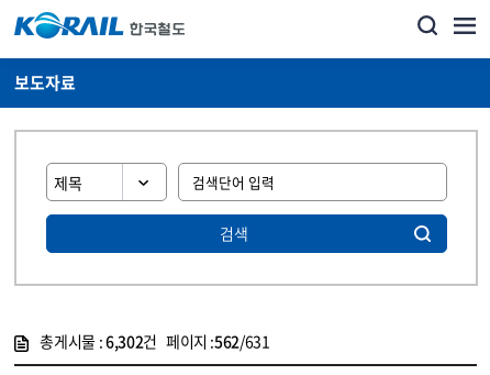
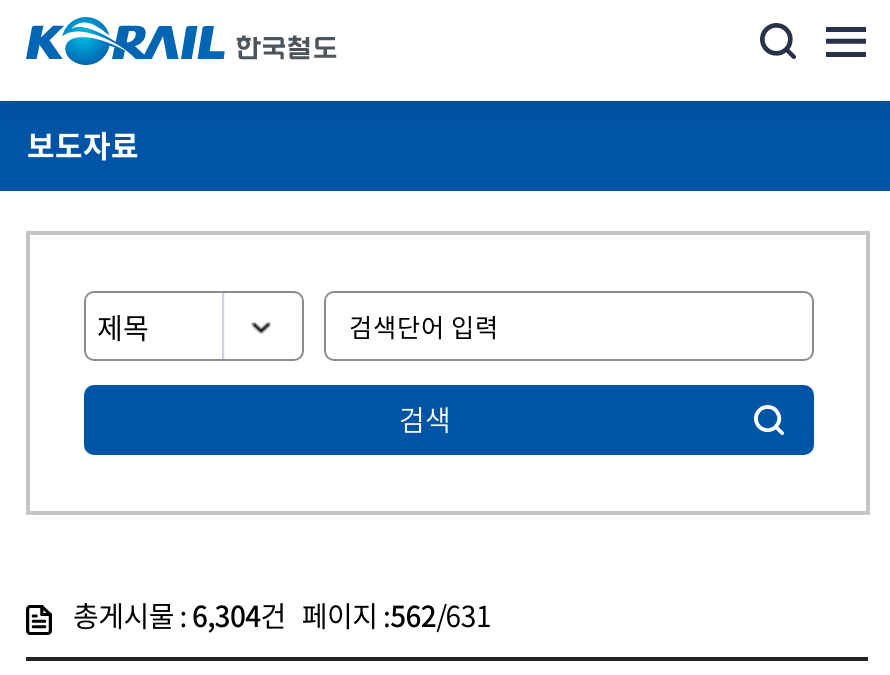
- 총게시물 : 6,302건 페이지 : 562/631
+ 총게시물 : 6,304건 페이지 : 562/631
